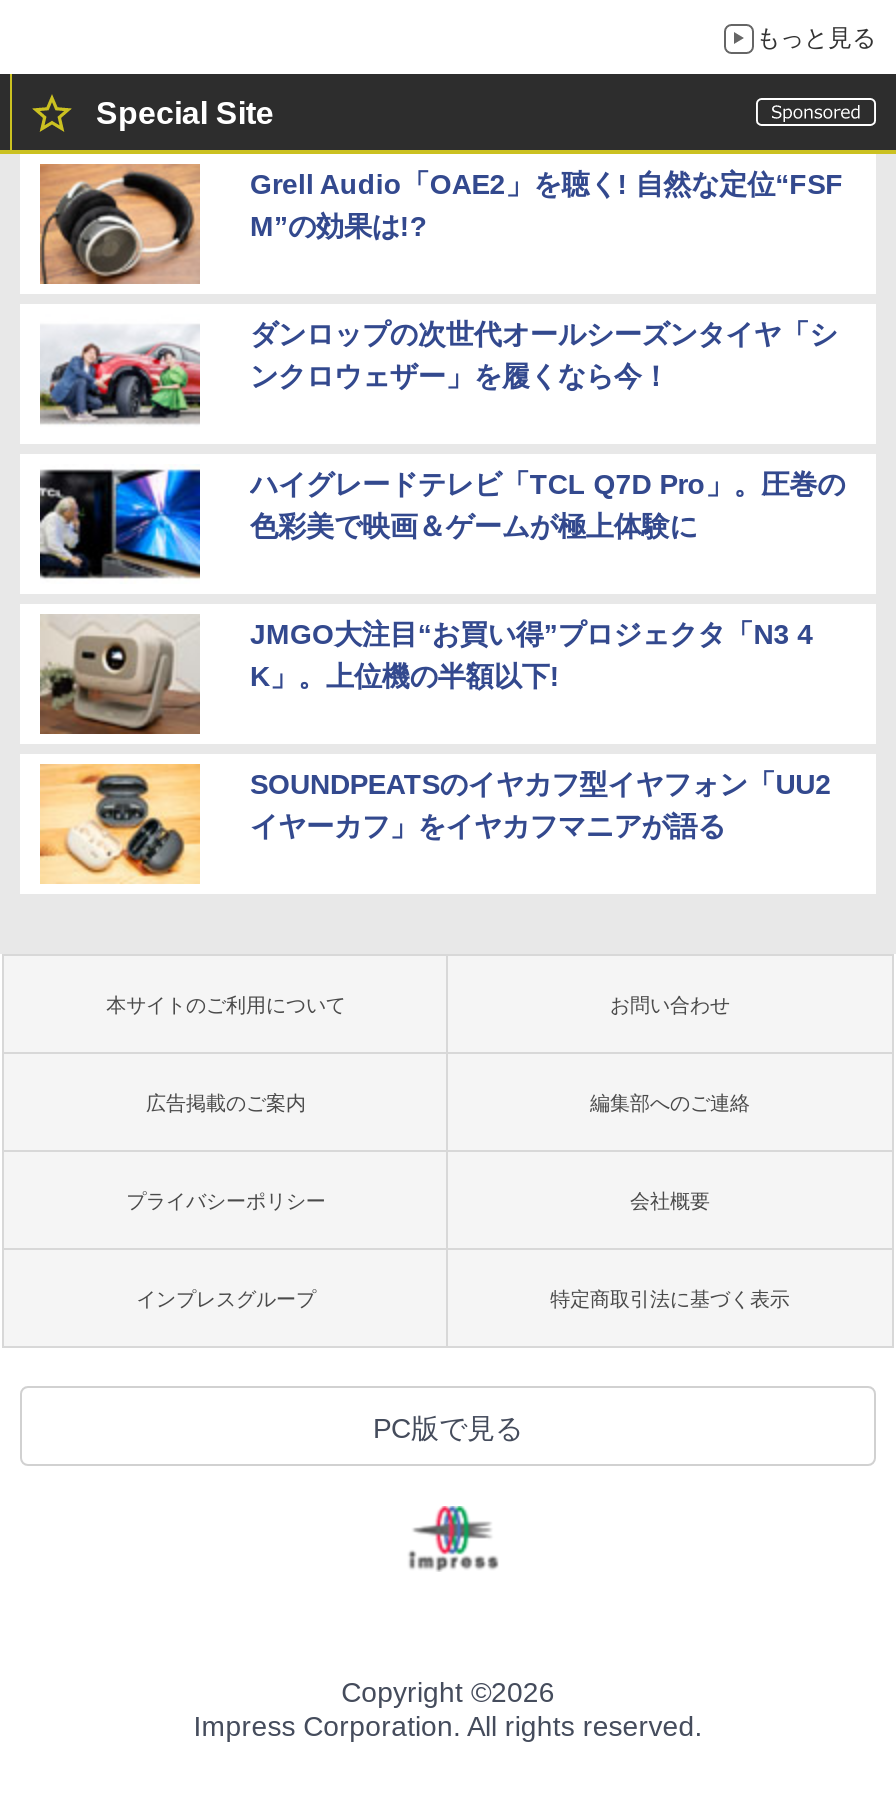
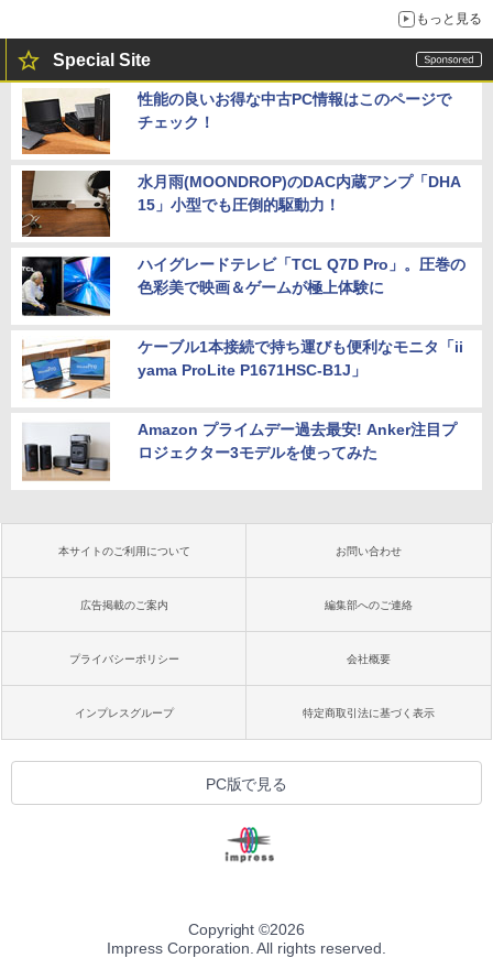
- [image]
- Grell Audio「OAE2」を聴く! 自然な定位“FSF
- M”の効果は!?
+ [image]
+ 性能の良いお得な中古PC情報はこのページで
+ チェック！

- [image]
- ダンロップの次世代オールシーズンタイヤ「シ
- ンクロウェザー」を履くなら今！
+ [image]
+ 水月雨(MOONDROP)のDAC内蔵アンプ「DHA
+ 15」小型でも圧倒的駆動力！

- [image]
- JMGO大注目“お買い得”プロジェクタ「N3 4
- K」。上位機の半額以下!
+ [image]
+ ケーブル1本接続で持ち運びも便利なモニタ「ii
+ yama ProLite P1671HSC-B1J」

- [image]
- SOUNDPEATSのイヤカフ型イヤフォン「UU2
- イヤーカフ」をイヤカフマニアが語る
+ [image]
+ Amazon プライムデー過去最安! Anker注目プ
+ ロジェクター3モデルを使ってみた
